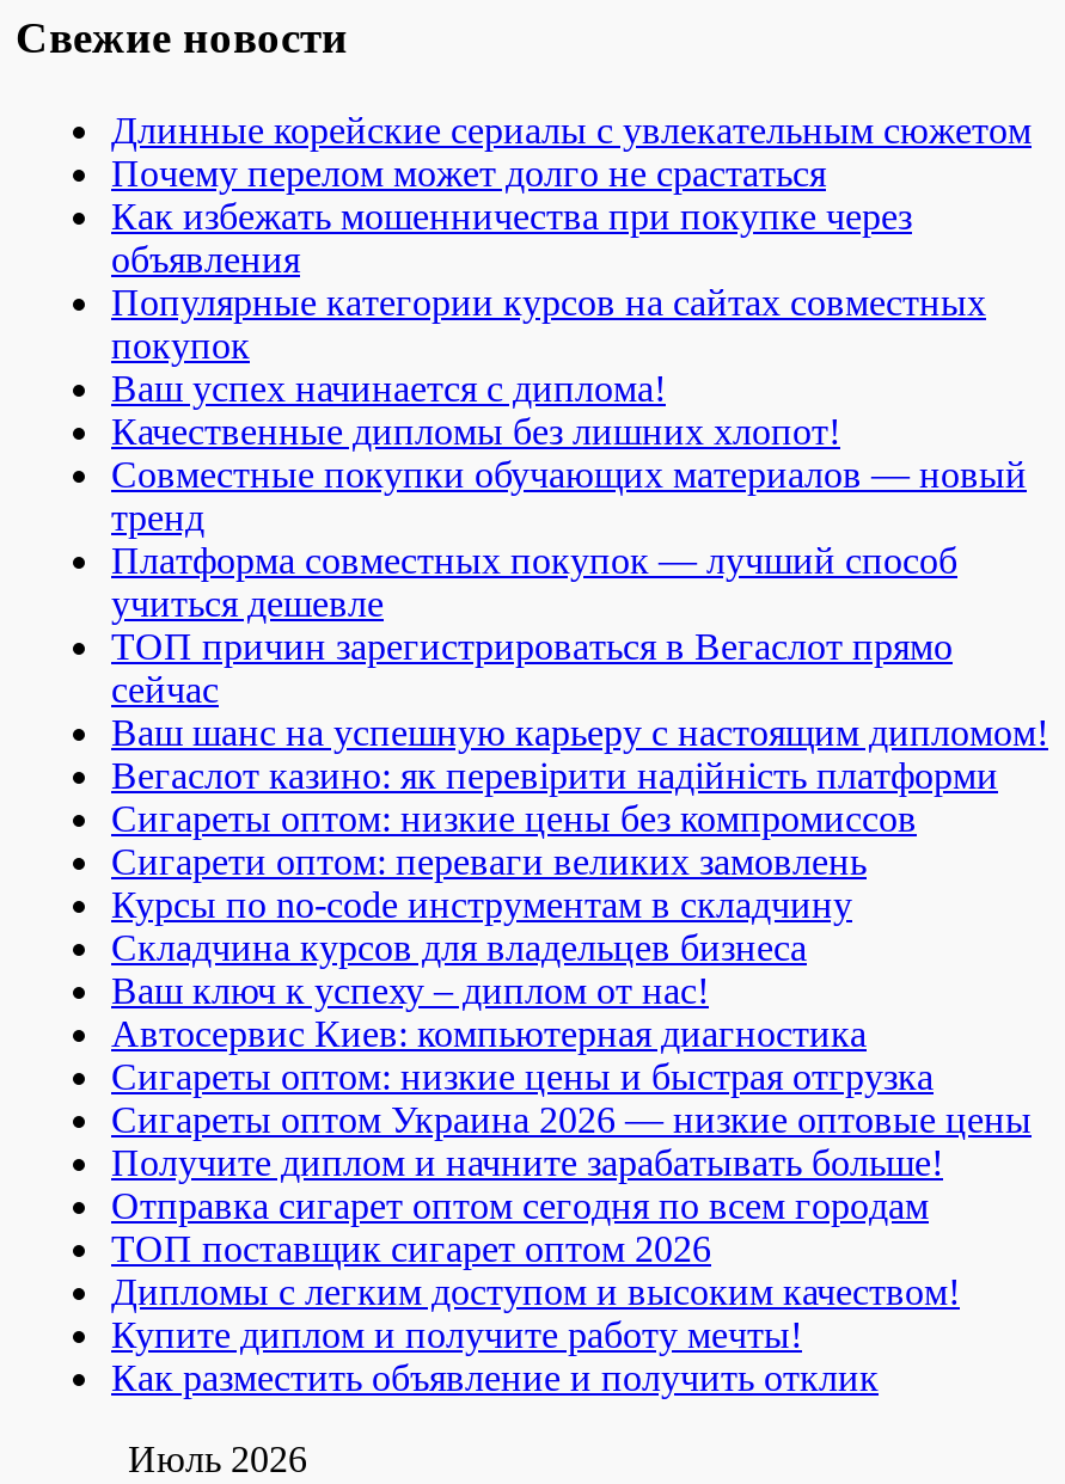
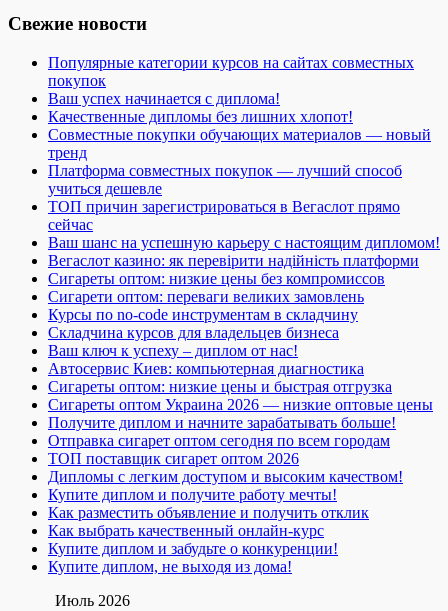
- Длинные корейские сериалы с увлекательным сюжетом
- Почему перелом может долго не срастаться
- Как избежать мошенничества при покупке через
- объявления

moved up: Популярные категории курсов на сайтах совместных | покупок | Ваш успех начинается с диплома! | ... | Купите диплом и получите работу мечты! | Как разместить объявление и получить отклик

+ Как выбрать качественный онлайн-курс
+ Купите диплом и забудьте о конкуренции!
+ Купите диплом, не выходя из дома!
